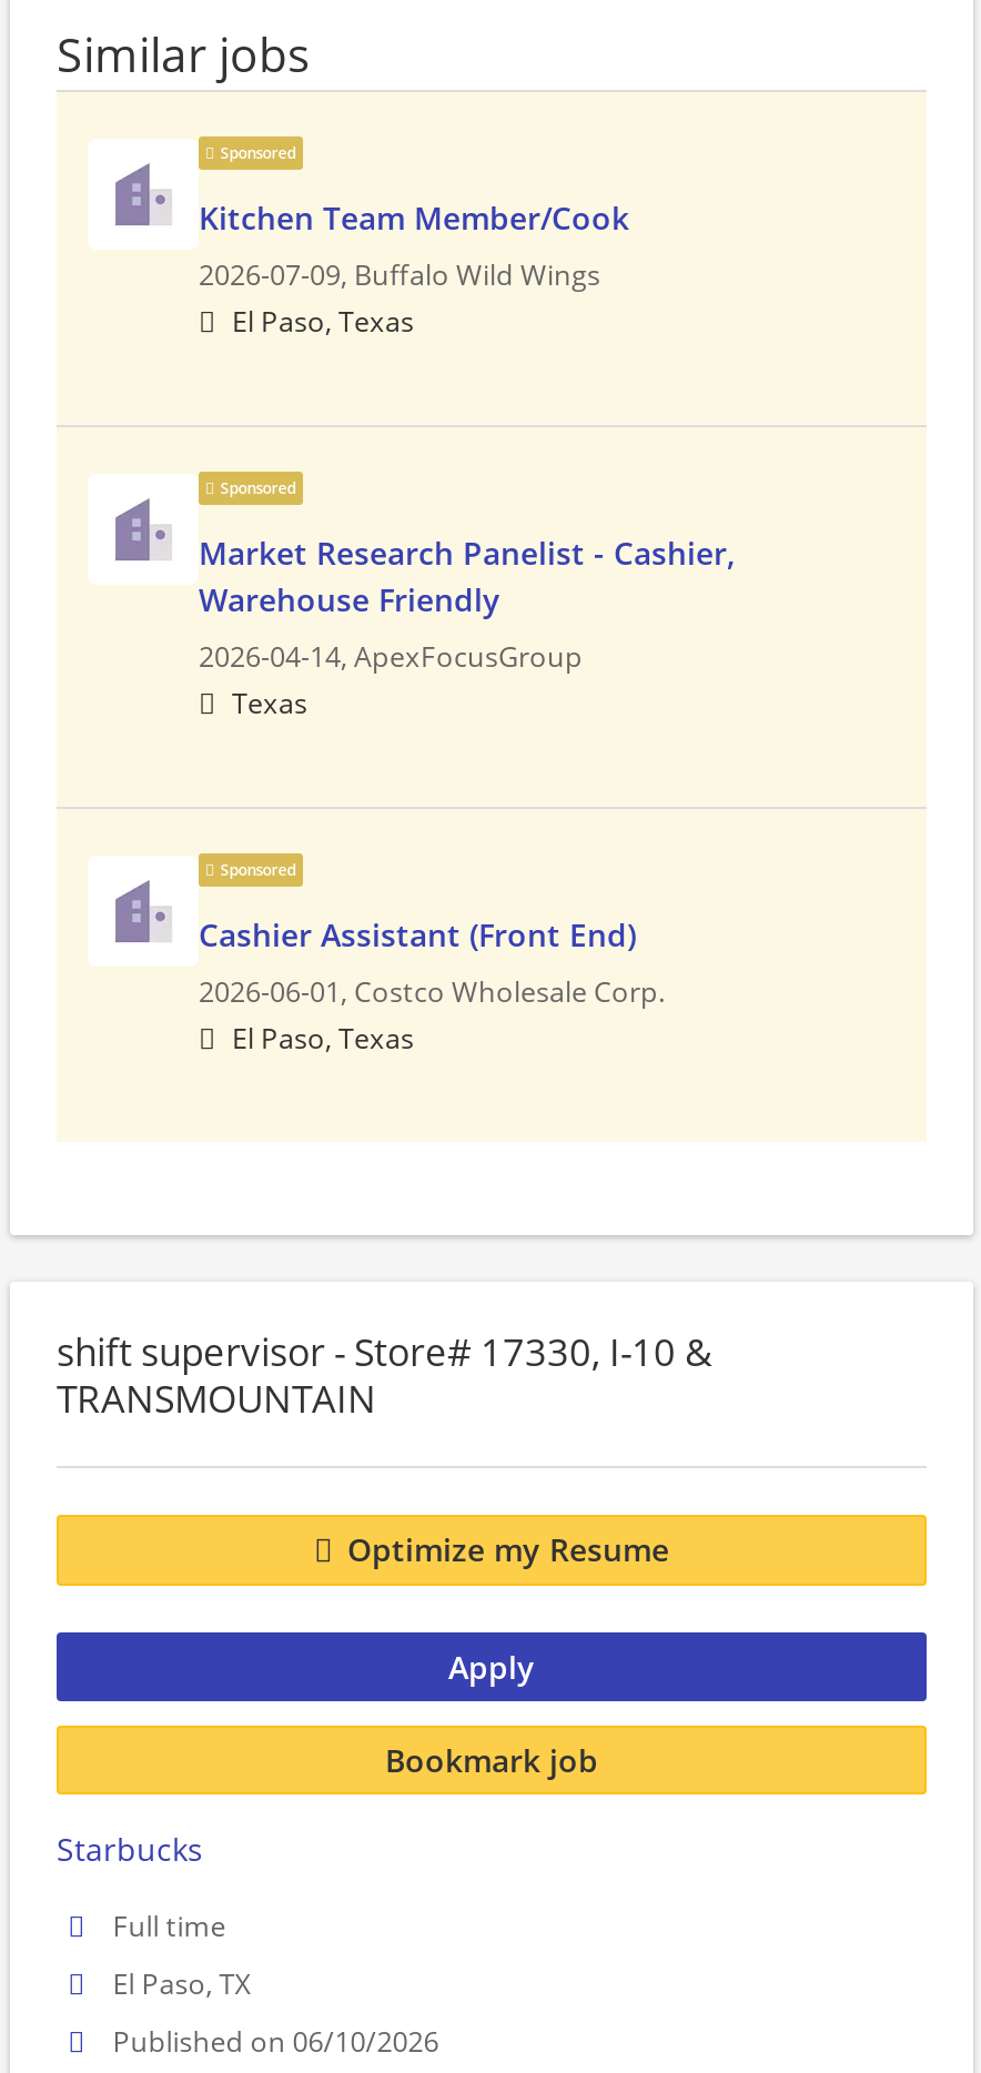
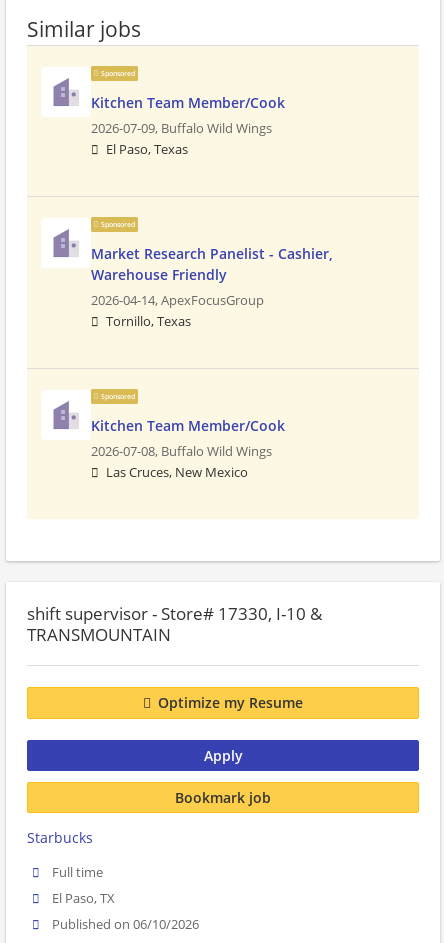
- Texas
+ Tornillo, Texas

- Cashier Assistant (Front End)
- 2026-06-01, Costco Wholesale Corp.
- El Paso, Texas
+ Kitchen Team Member/Cook
+ 2026-07-08, Buffalo Wild Wings
+ Las Cruces, New Mexico
